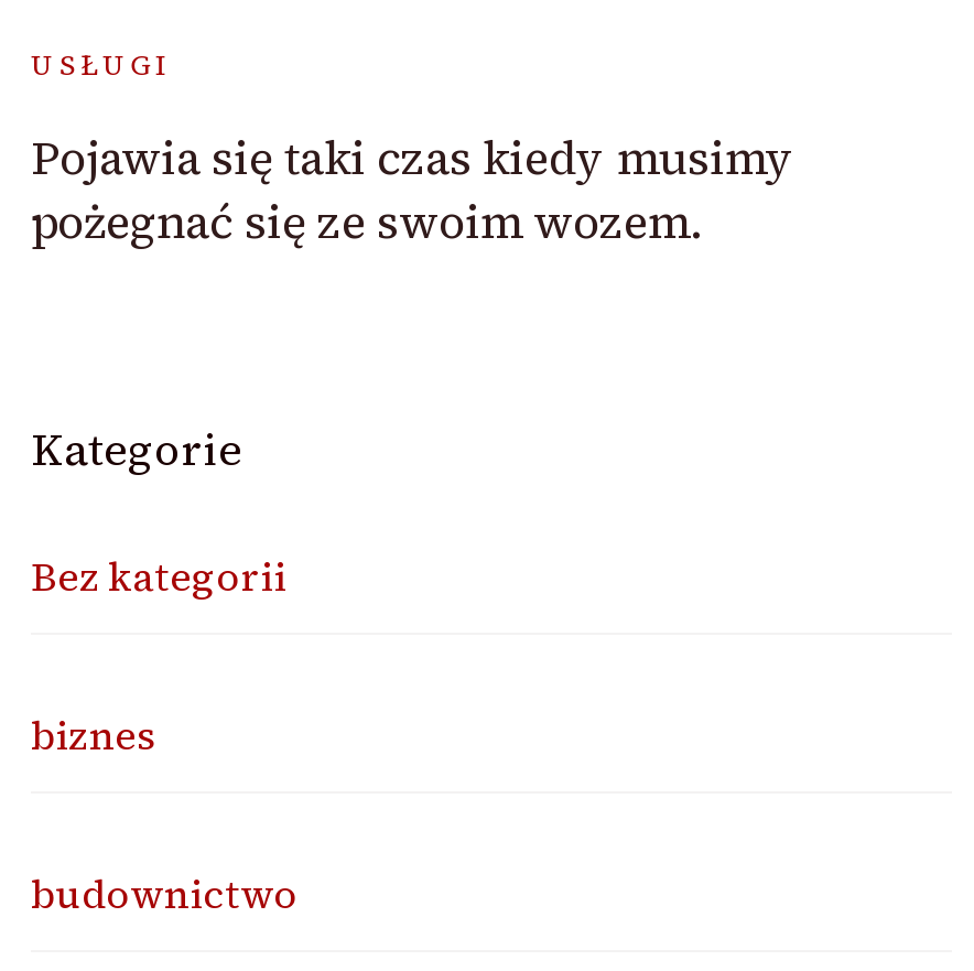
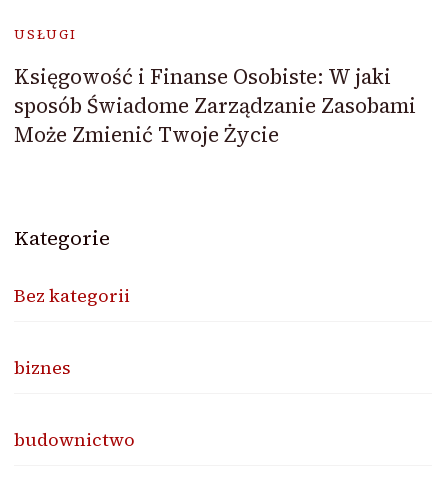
- Pojawia się taki czas kiedy musimy
- pożegnać się ze swoim wozem.
+ Księgowość i Finanse Osobiste: W jaki
+ sposób Świadome Zarządzanie Zasobami
+ Może Zmienić Twoje Życie
